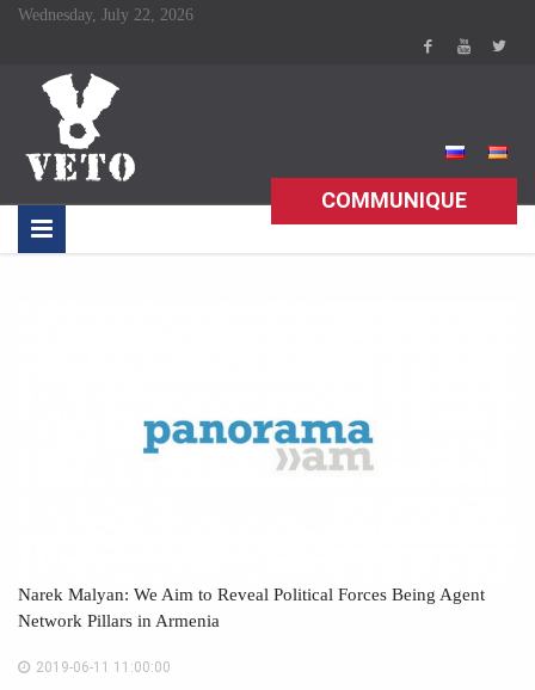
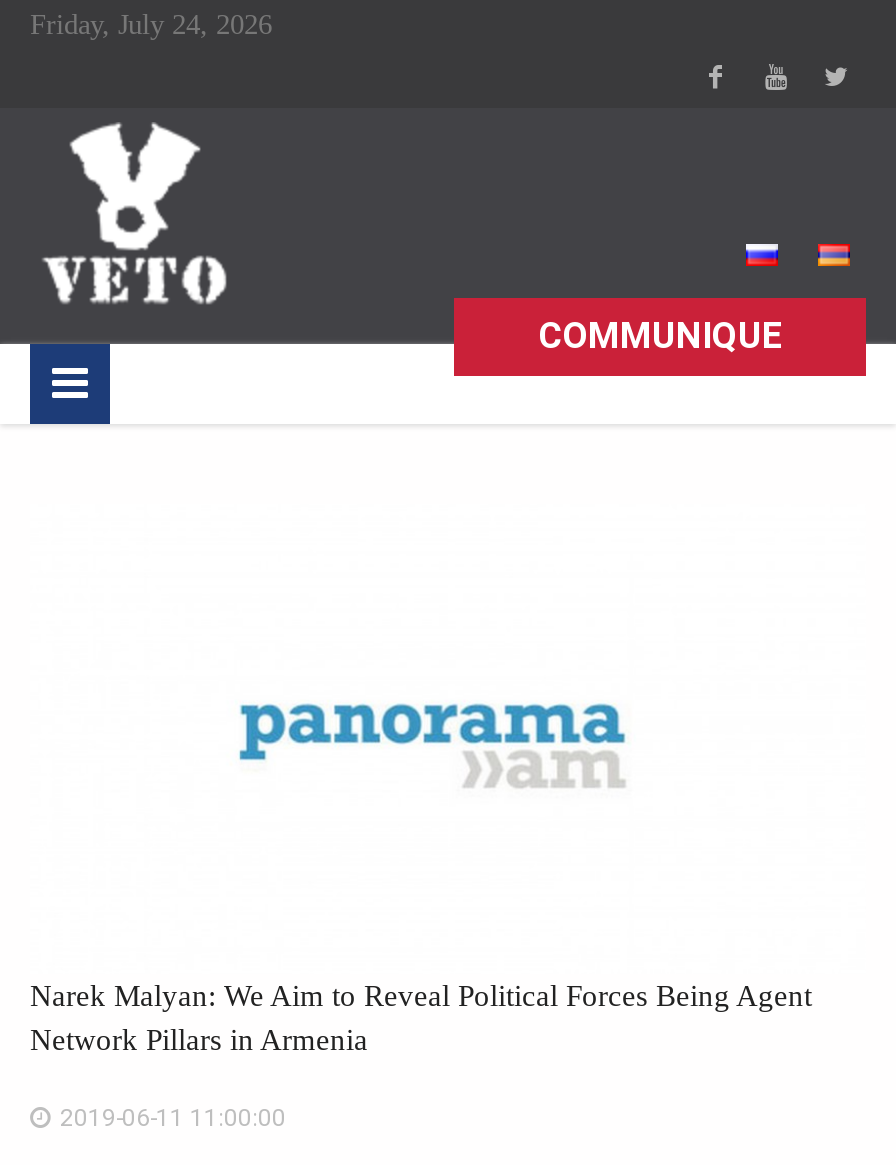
- Wednesday, July 22, 2026
+ Friday, July 24, 2026
